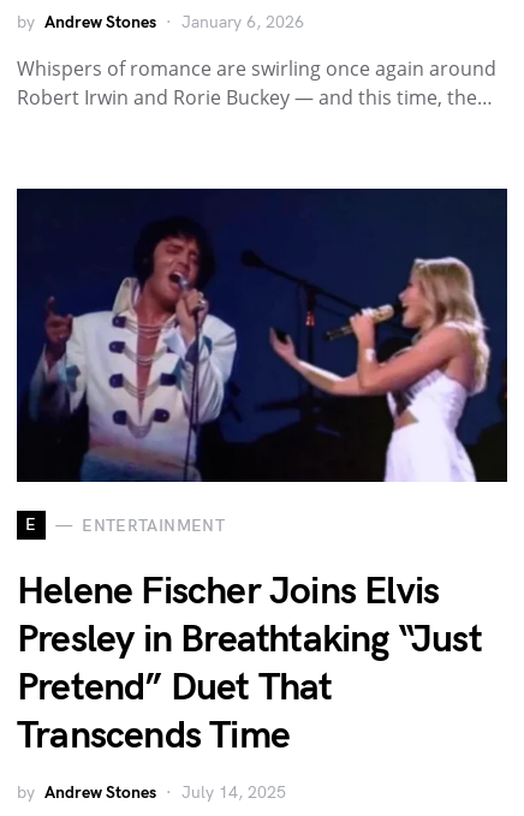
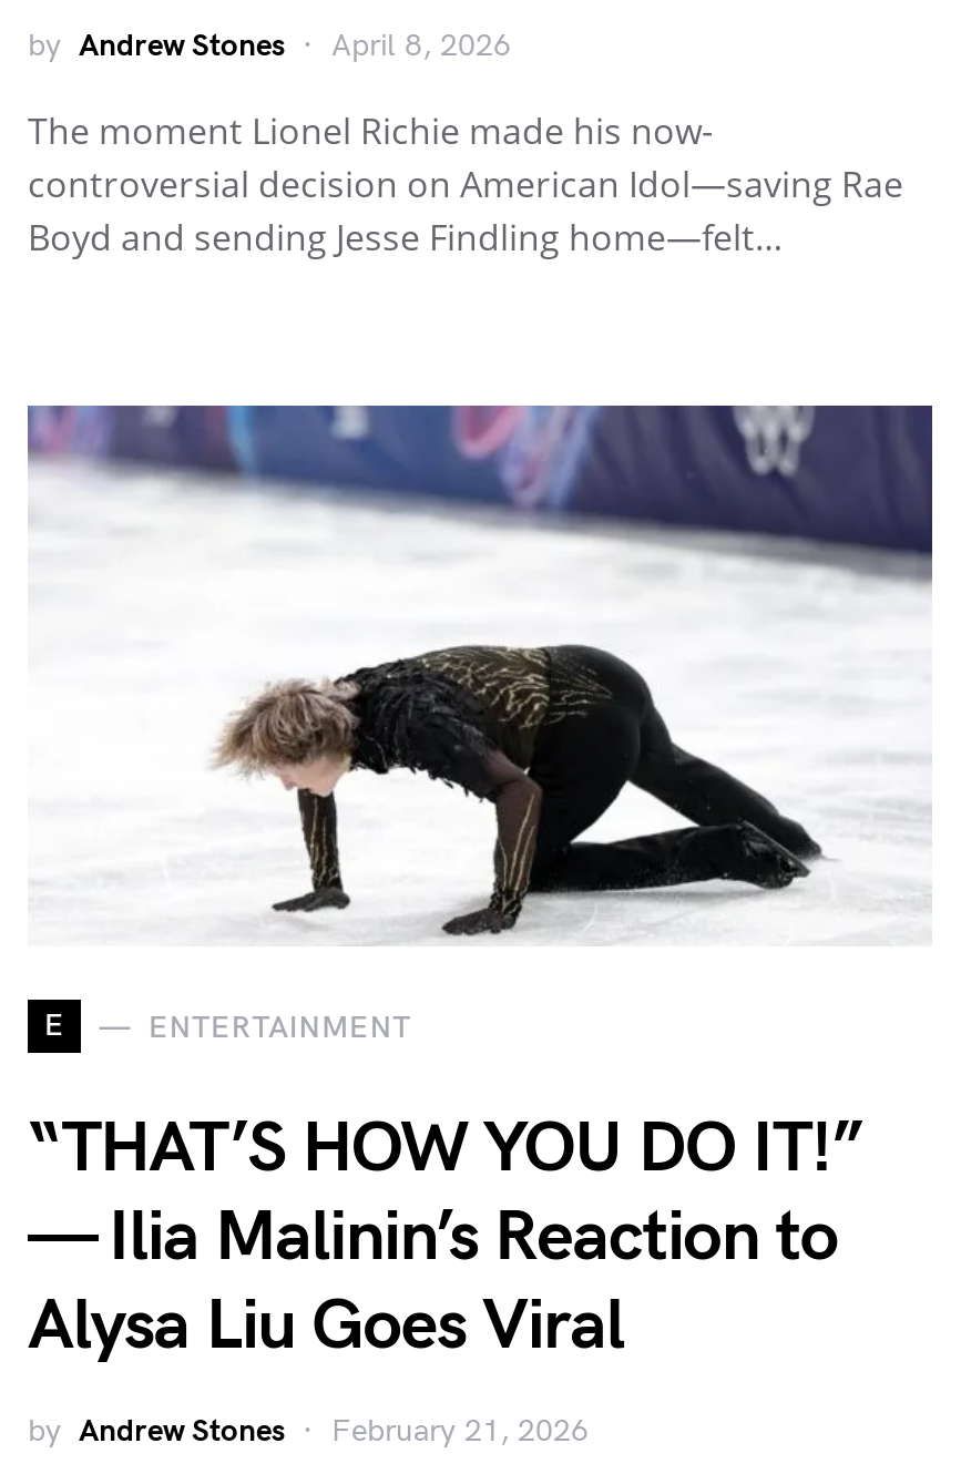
- January 6, 2026
+ April 8, 2026

- Whispers of romance are swirling once again around
- Robert Irwin and Rorie Buckey — and this time, the…
+ The moment Lionel Richie made his now-
+ controversial decision on American Idol—saving Rae
+ Boyd and sending Jesse Findling home—felt…

- [image]
+ [image]

moved down: E | ENTERTAINMENT

- Helene Fischer Joins Elvis
- Presley in Breathtaking “Just
- Pretend” Duet That
- Transcends Time
+ “THAT’S HOW YOU DO IT!”
+ — Ilia Malinin’s Reaction to
+ Alysa Liu Goes Viral

- July 14, 2025
+ February 21, 2026
